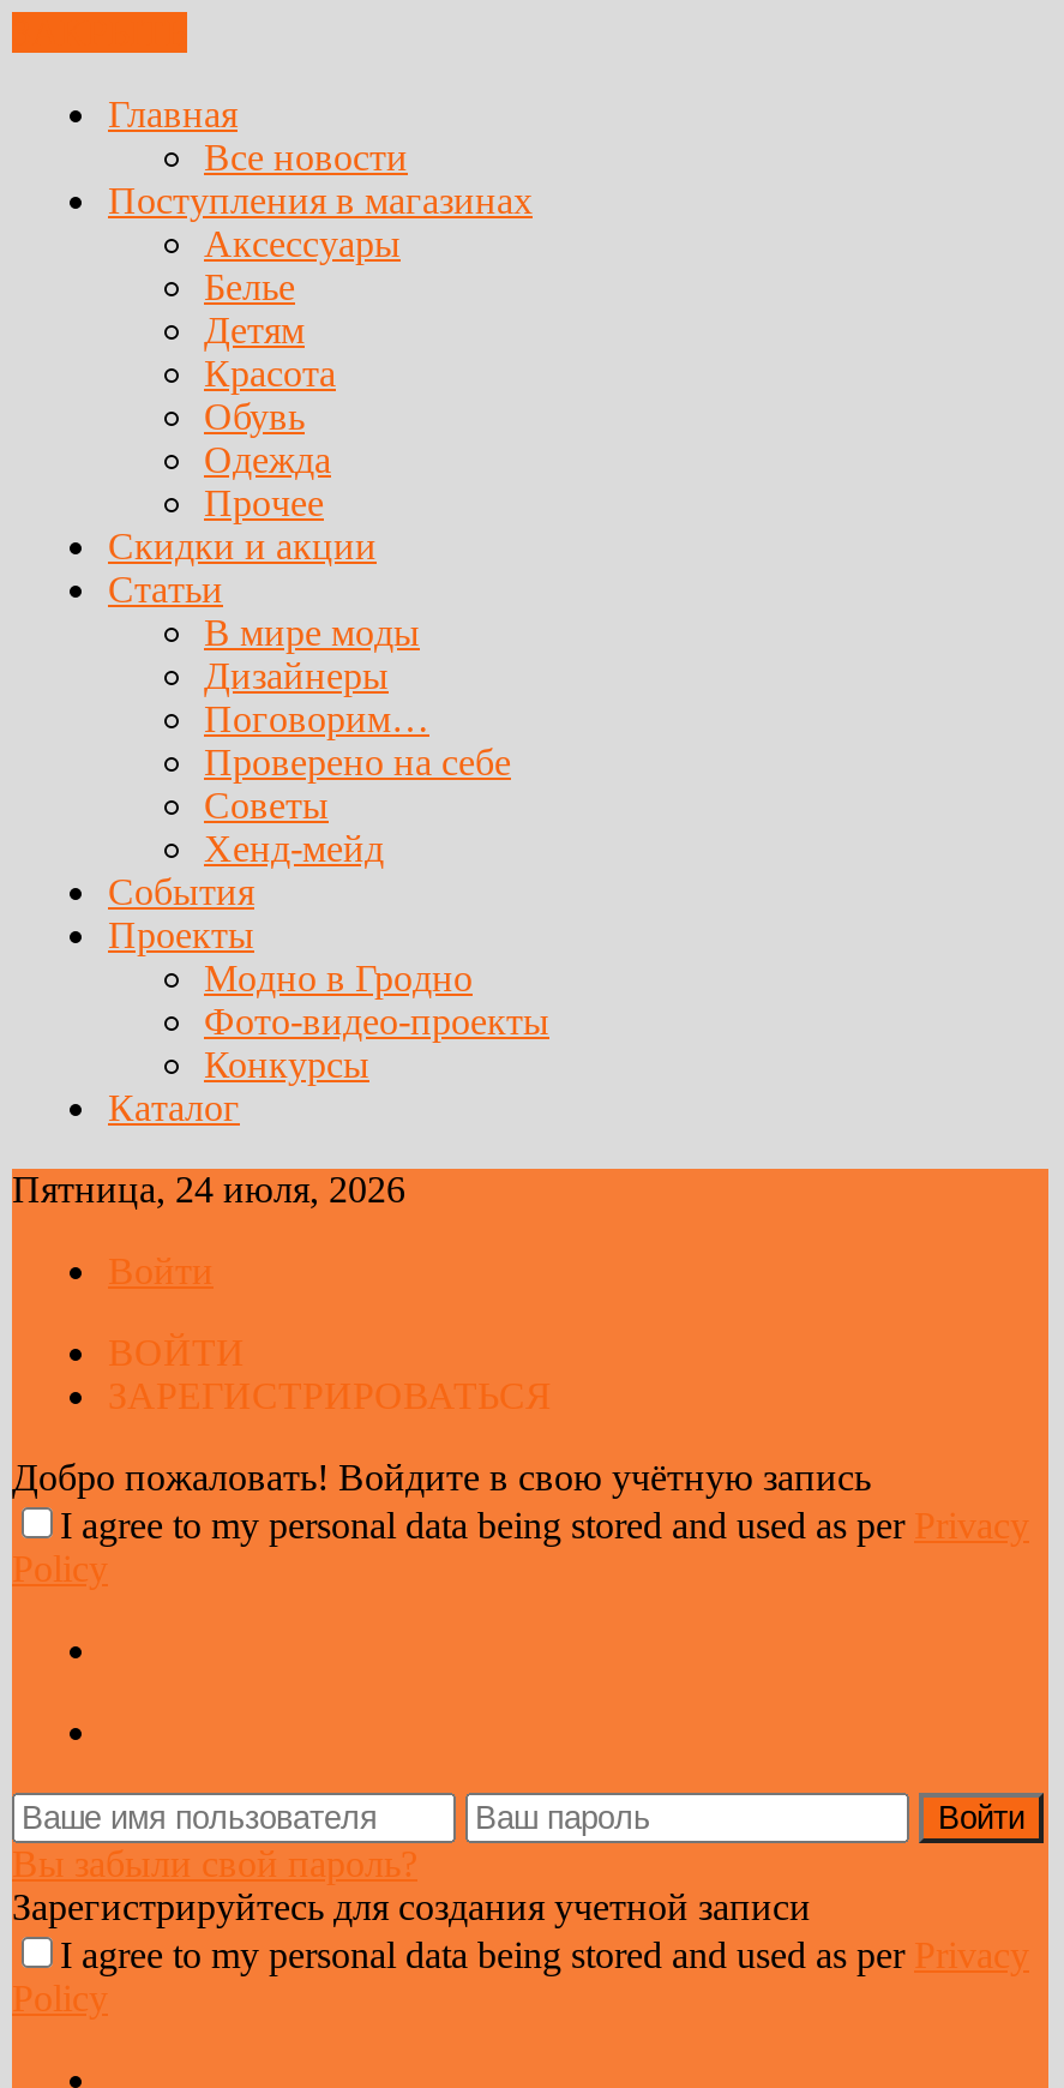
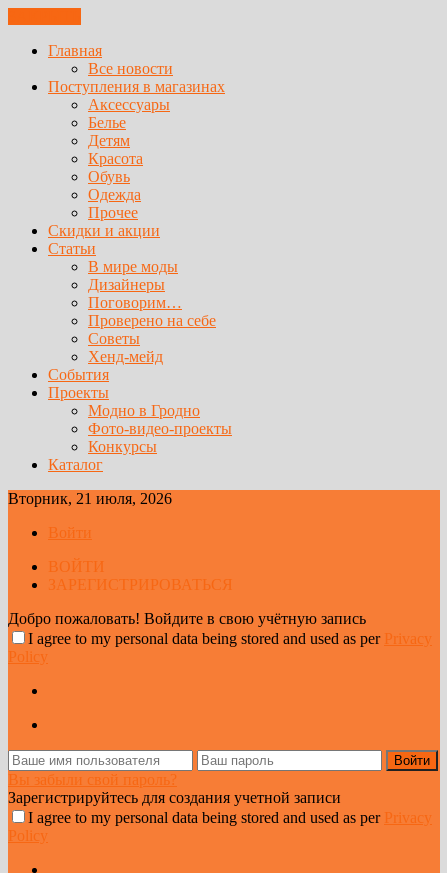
- Пятница, 24 июля, 2026
+ Вторник, 21 июля, 2026
